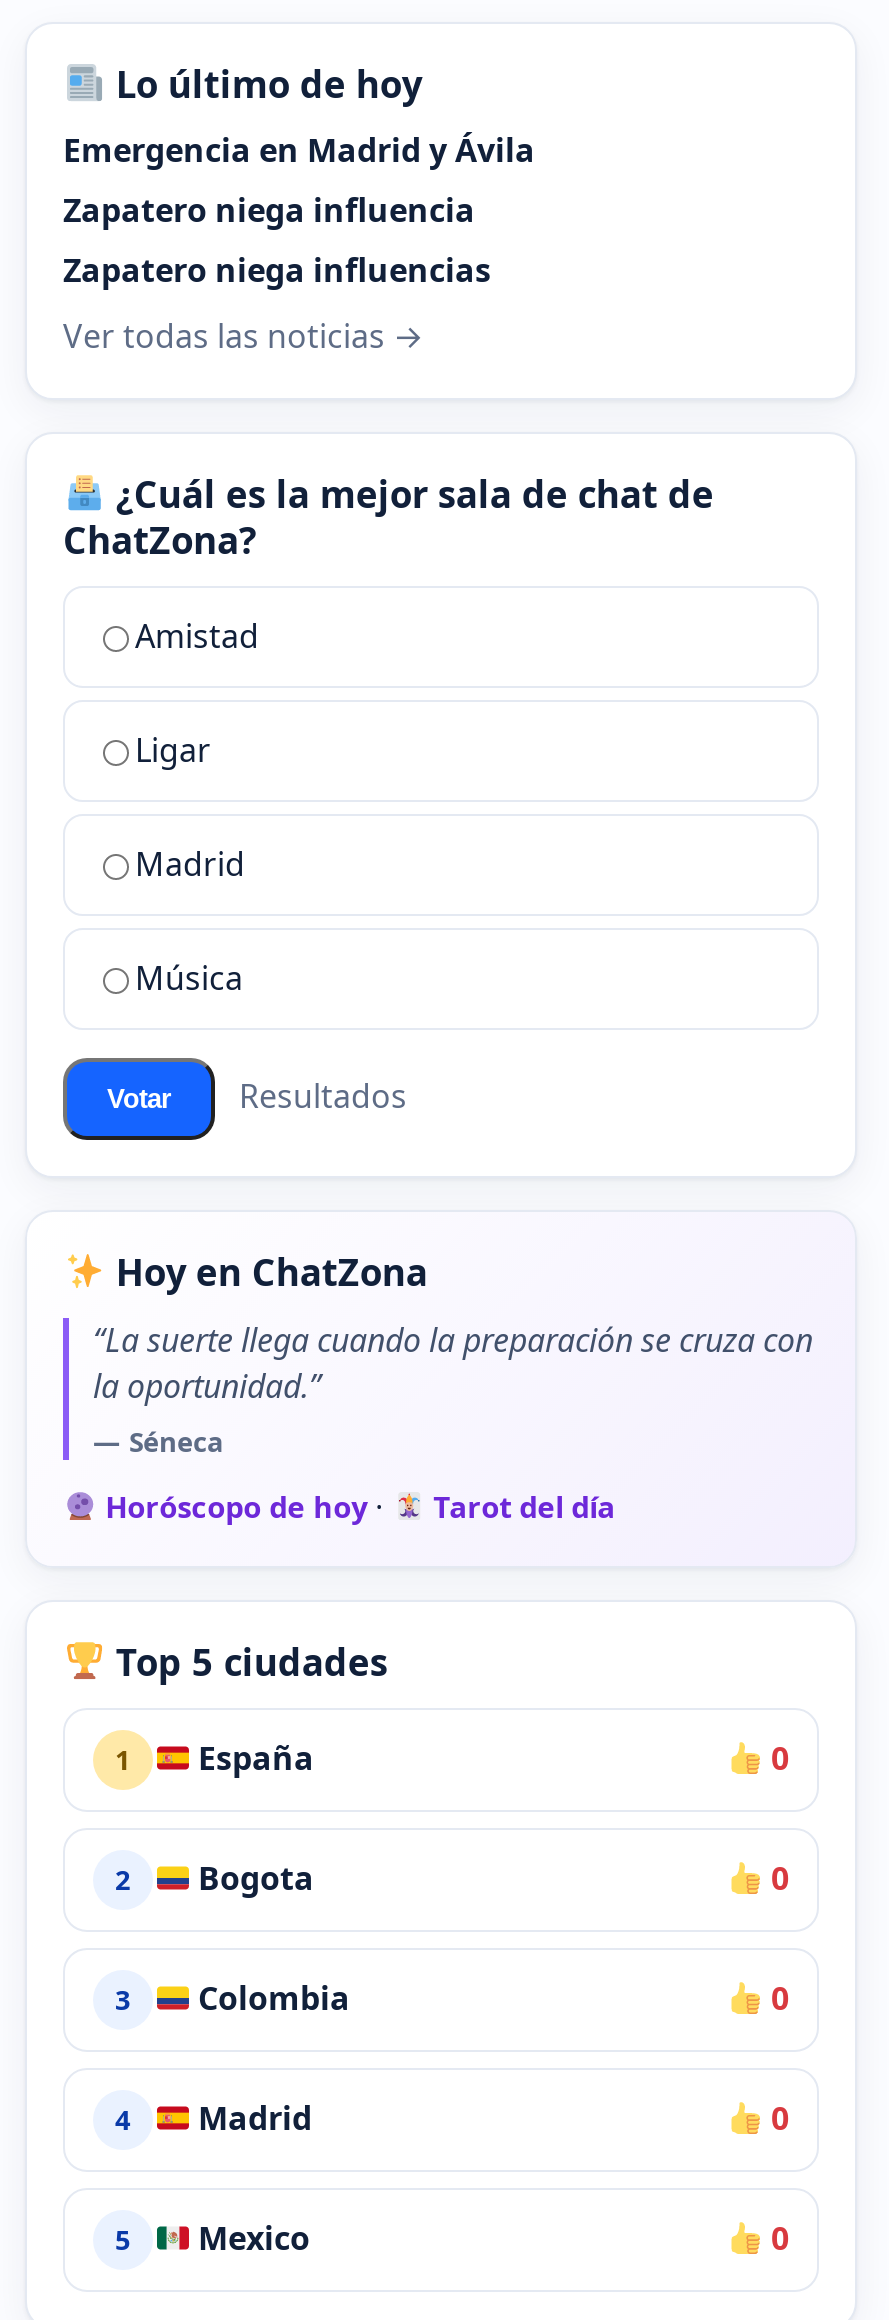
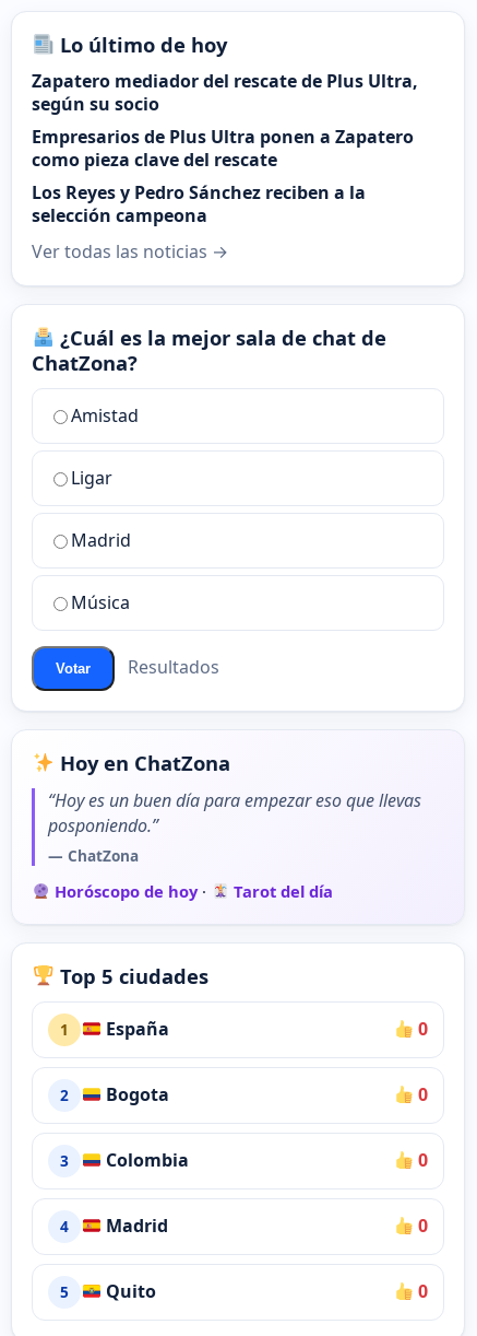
- Emergencia en Madrid y Ávila
- Zapatero niega influencia
- Zapatero niega influencias
+ Zapatero mediador del rescate de Plus Ultra,
+ según su socio
+ Empresarios de Plus Ultra ponen a Zapatero
+ como pieza clave del rescate
+ Los Reyes y Pedro Sánchez reciben a la
+ selección campeona

- “La suerte llega cuando la preparación se cruza con
- la oportunidad.”
- — Séneca
+ “Hoy es un buen día para empezar eso que llevas
+ posponiendo.”
+ — ChatZona

- Mexico
+ Quito
